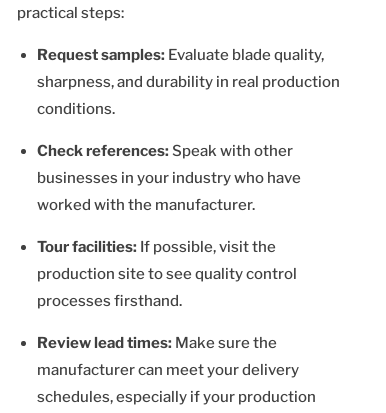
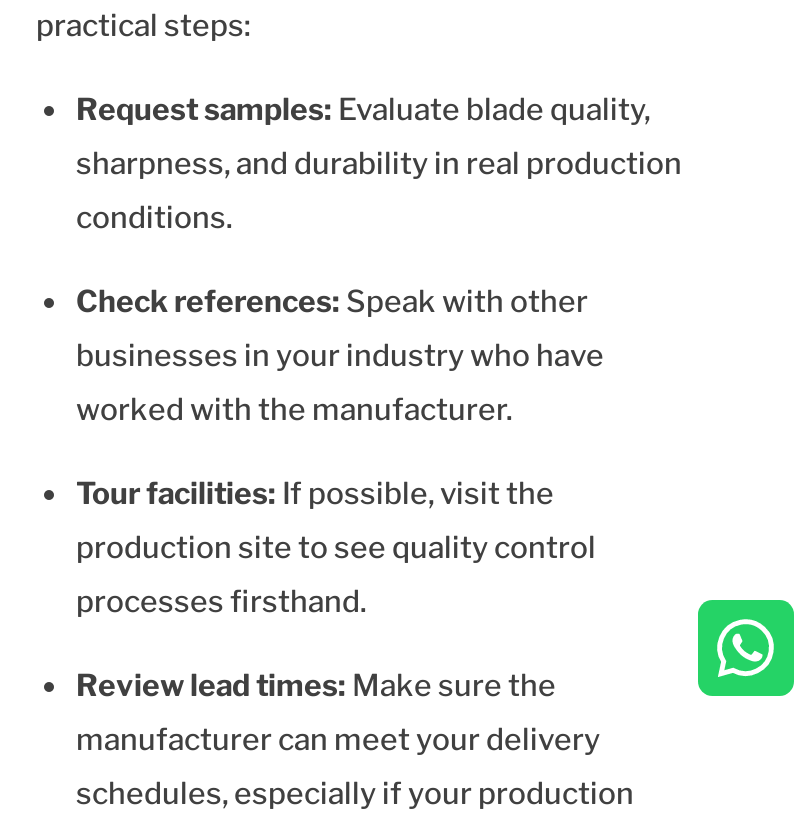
+ [image]
